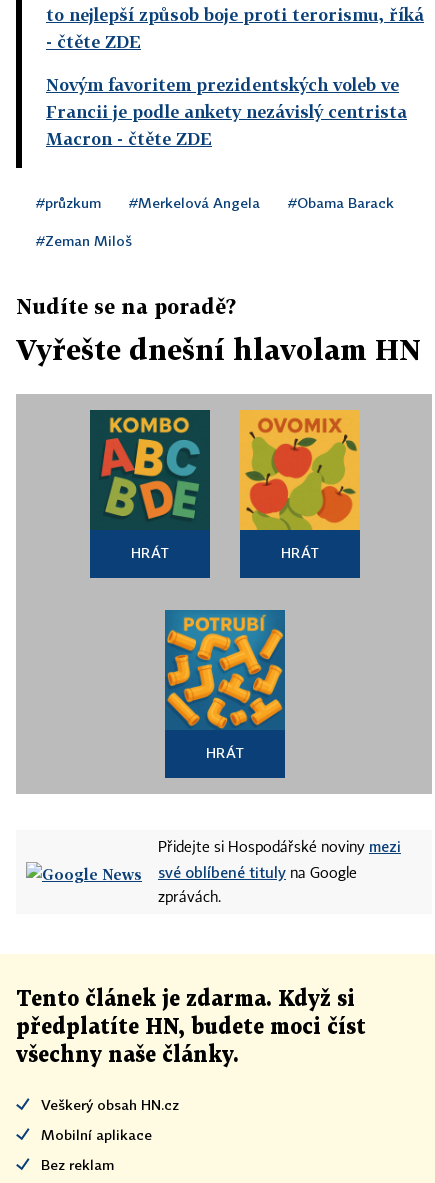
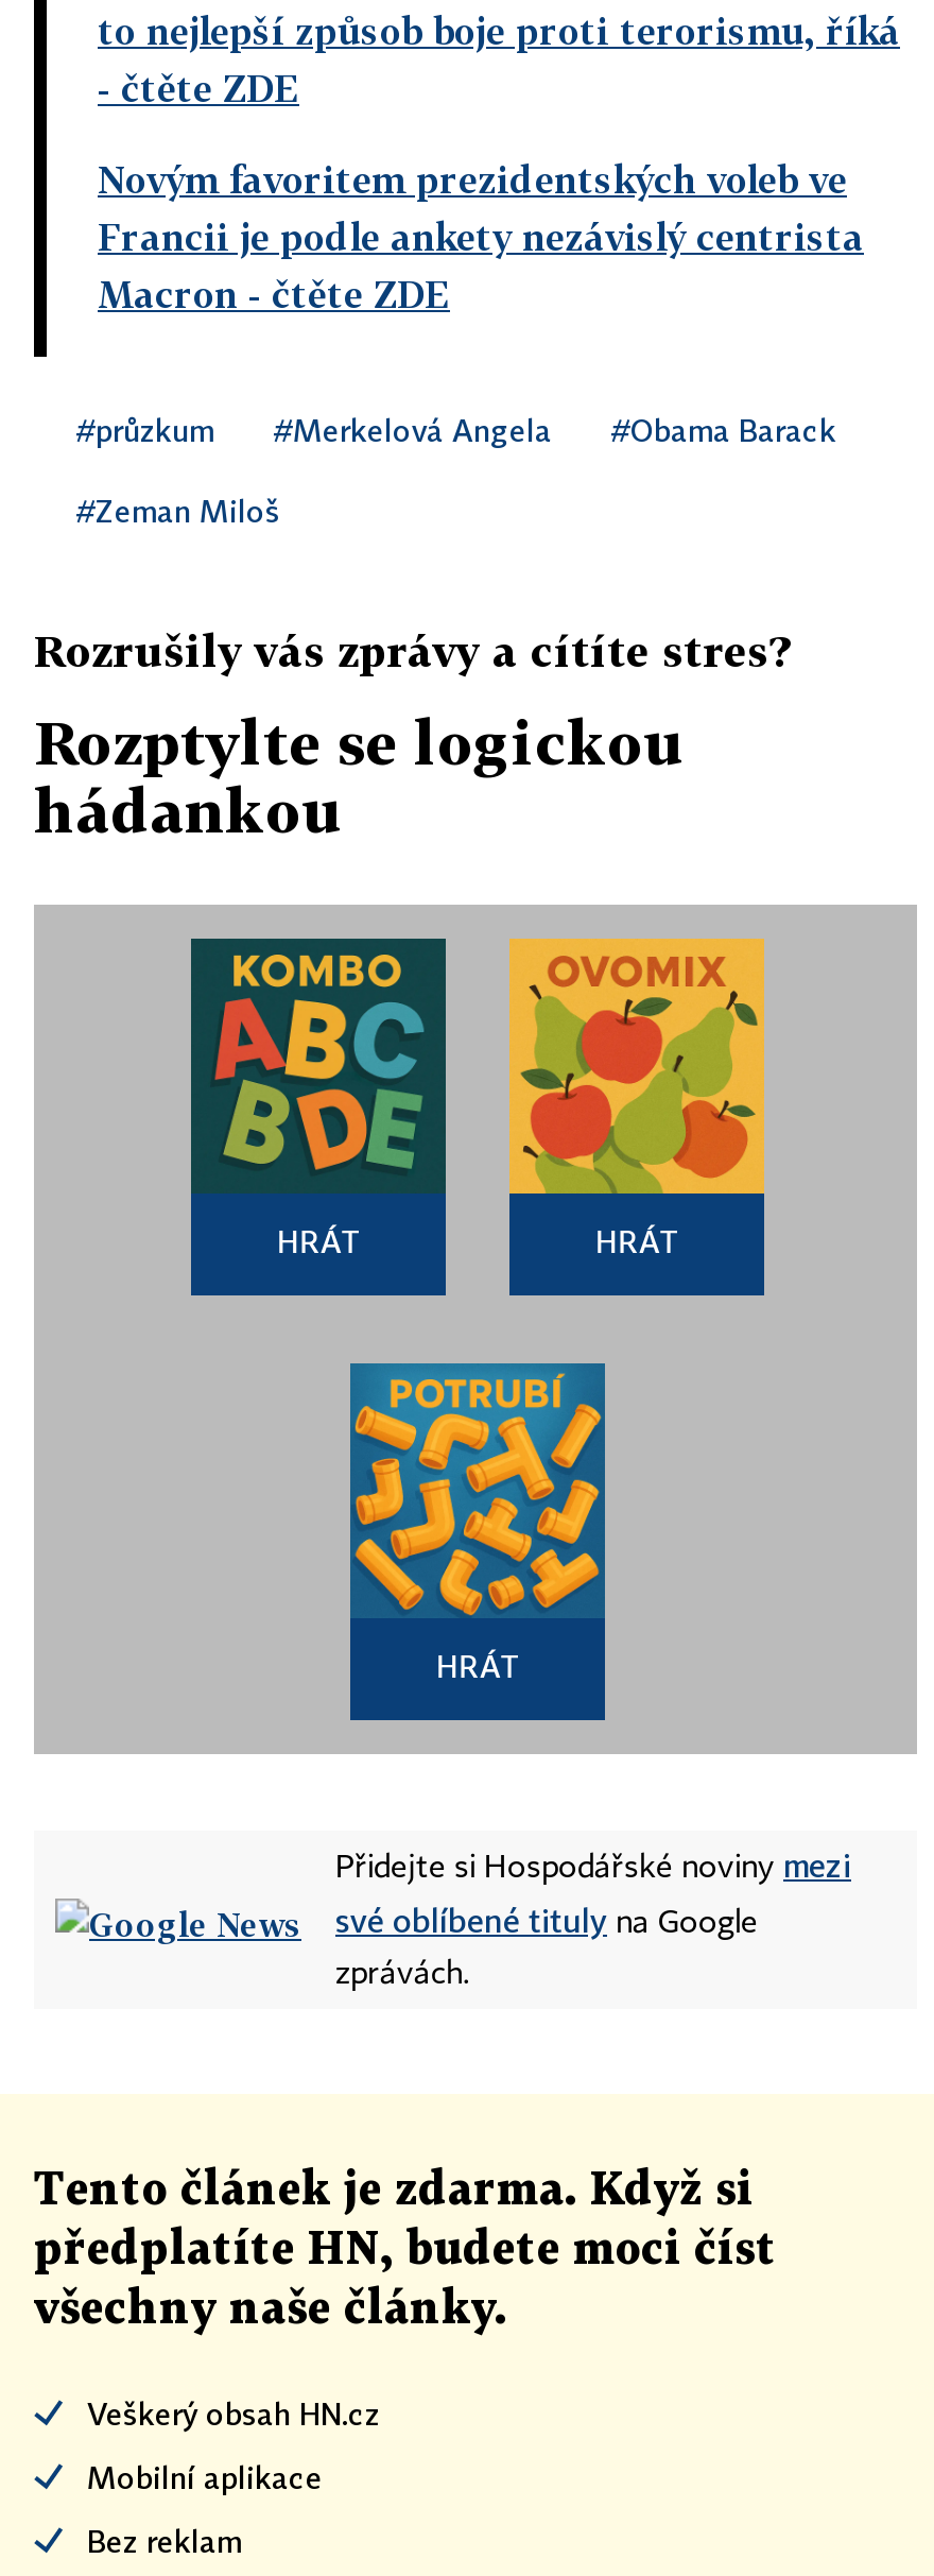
- Nudíte se na poradě?
+ Rozrušily vás zprávy a cítíte stres?

- Vyřešte dnešní hlavolam HN
+ Rozptylte se logickou
+ hádankou
